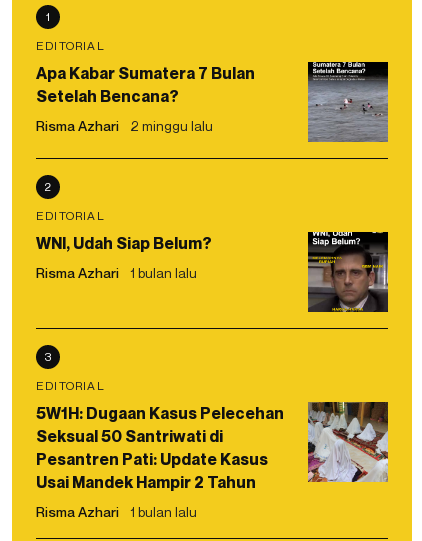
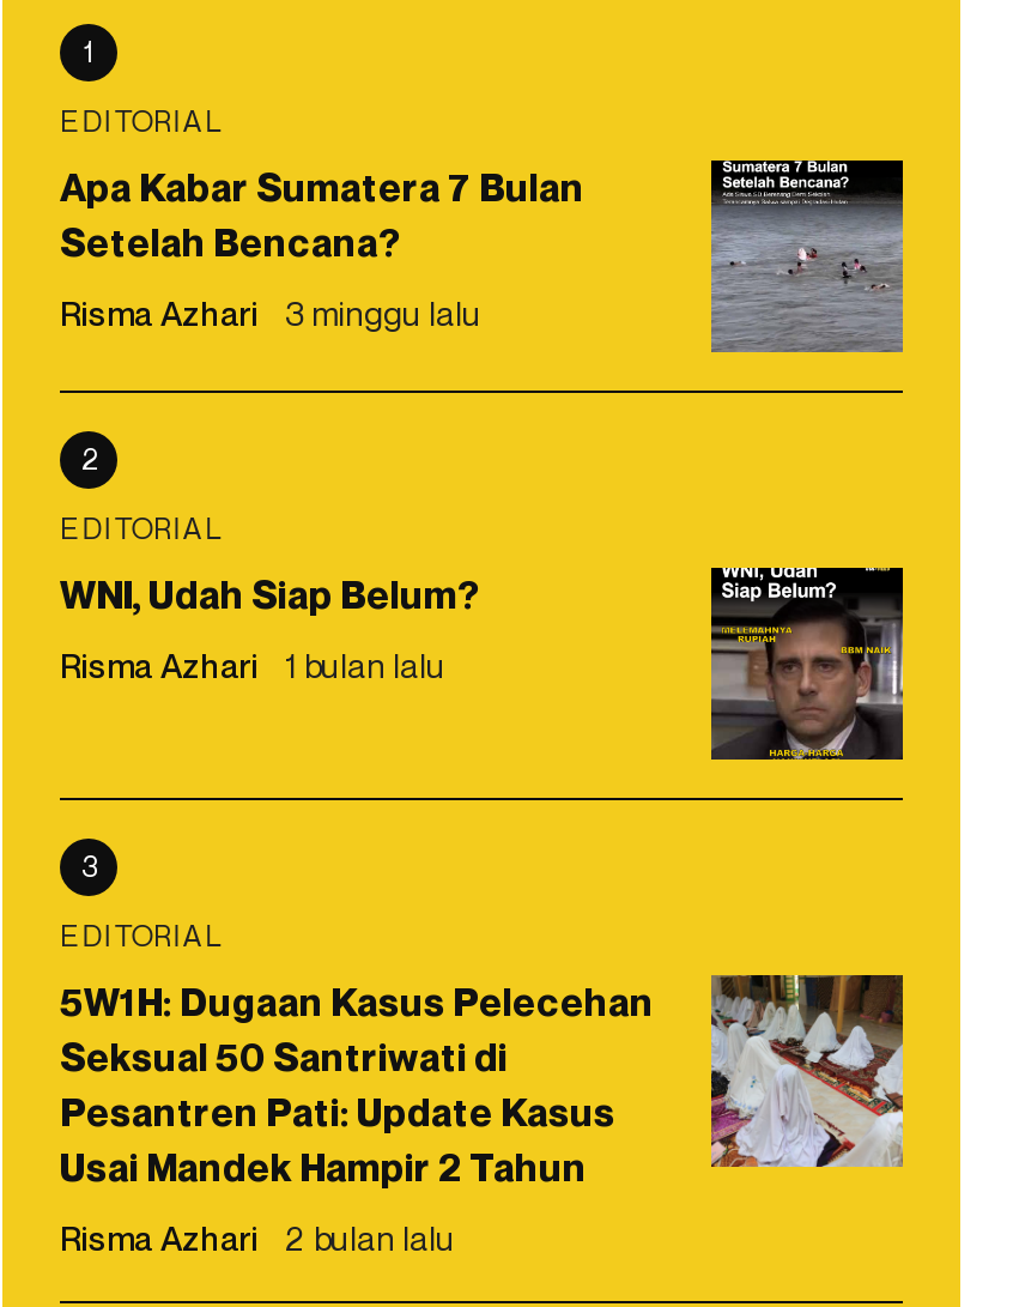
- Risma Azhari 2 minggu lalu
+ Risma Azhari 3 minggu lalu

- Risma Azhari 1 bulan lalu
+ Risma Azhari 2 bulan lalu
